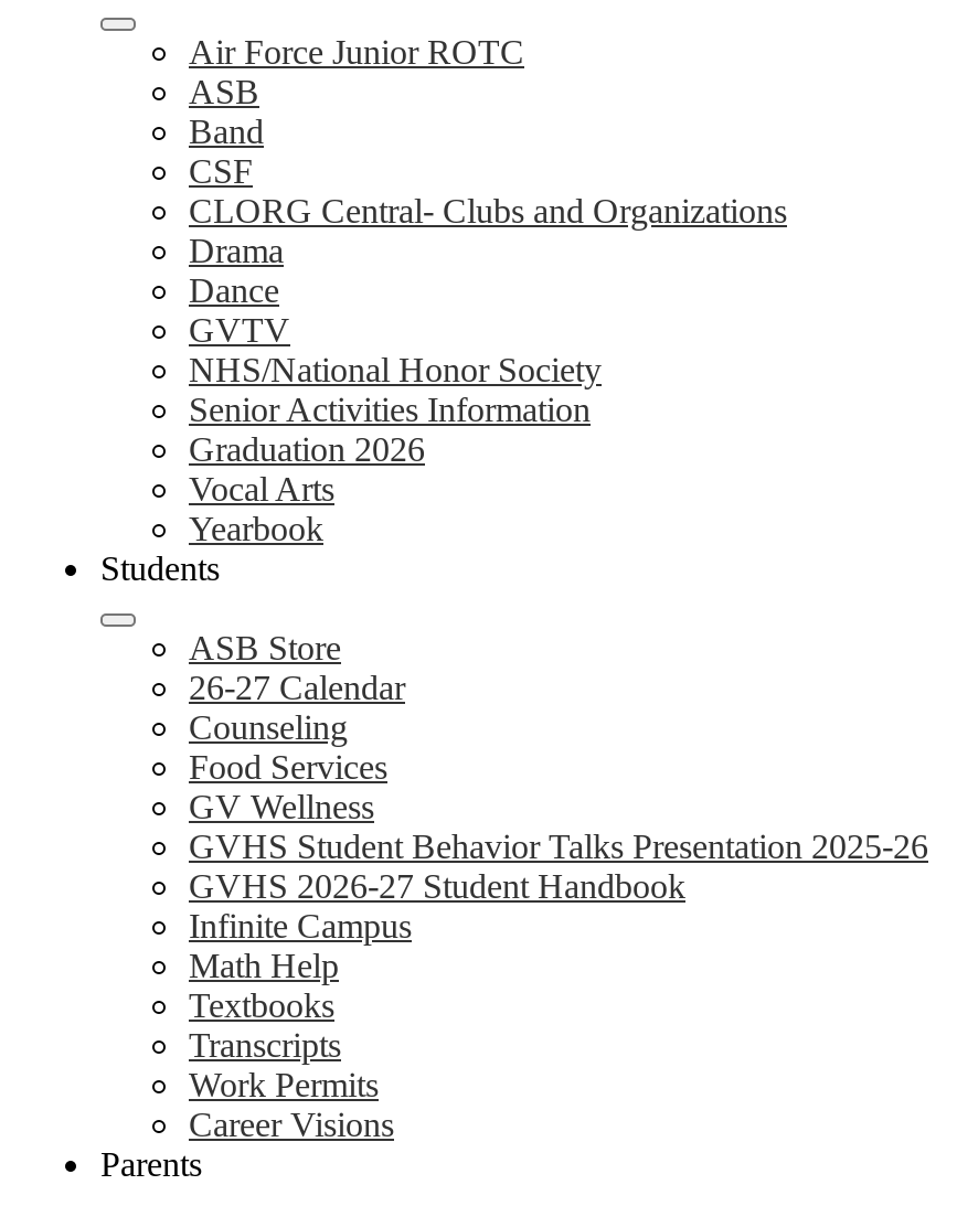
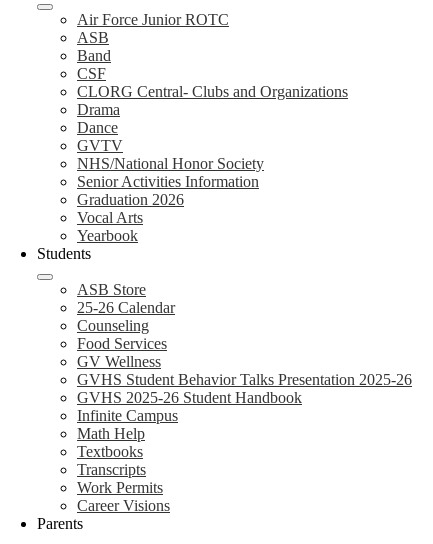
- 26-27 Calendar
+ 25-26 Calendar

- GVHS 2026-27 Student Handbook
+ GVHS 2025-26 Student Handbook
